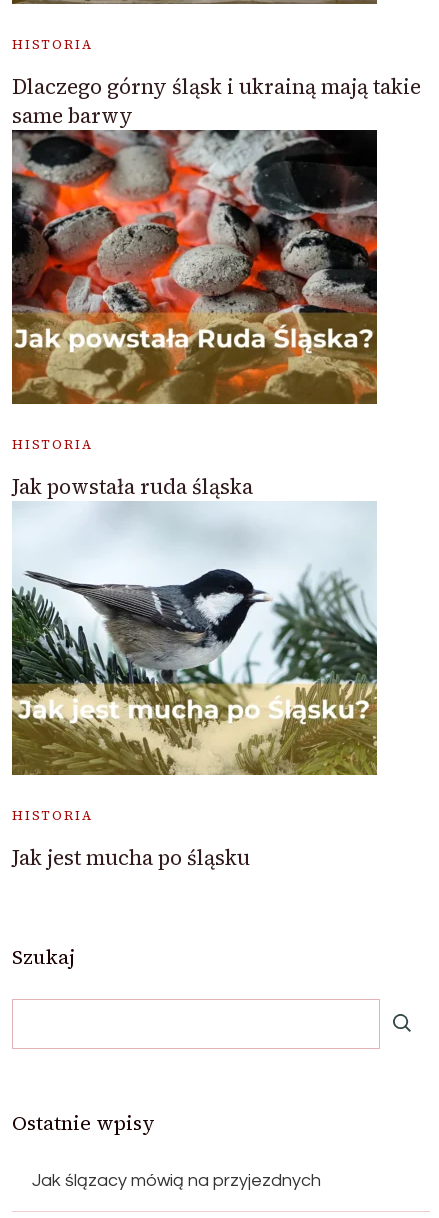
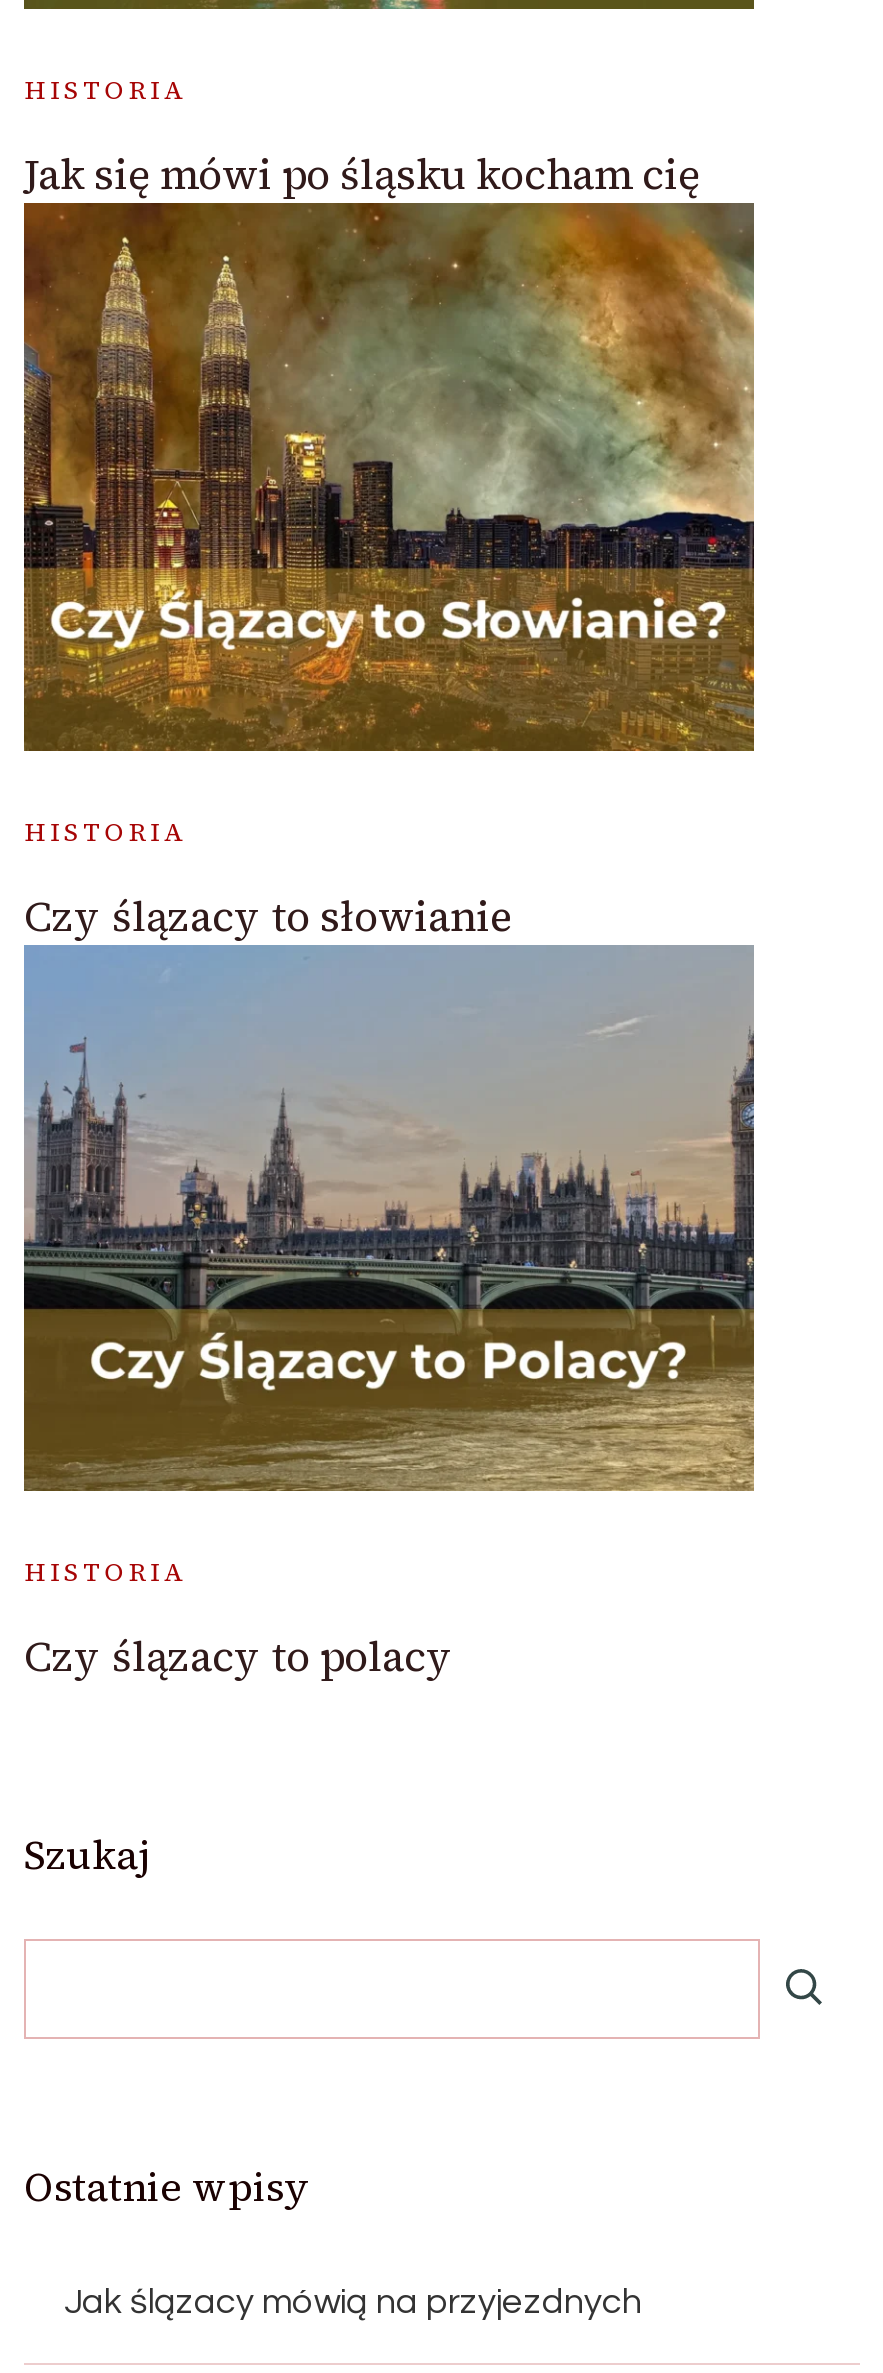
- Dlaczego górny śląsk i ukrainą mają takie
- same barwy
+ Jak się mówi po śląsku kocham cię

- [image]
+ [image]

- Jak powstała ruda śląska
+ Czy ślązacy to słowianie

- [image]
+ [image]

- Jak jest mucha po śląsku
+ Czy ślązacy to polacy
